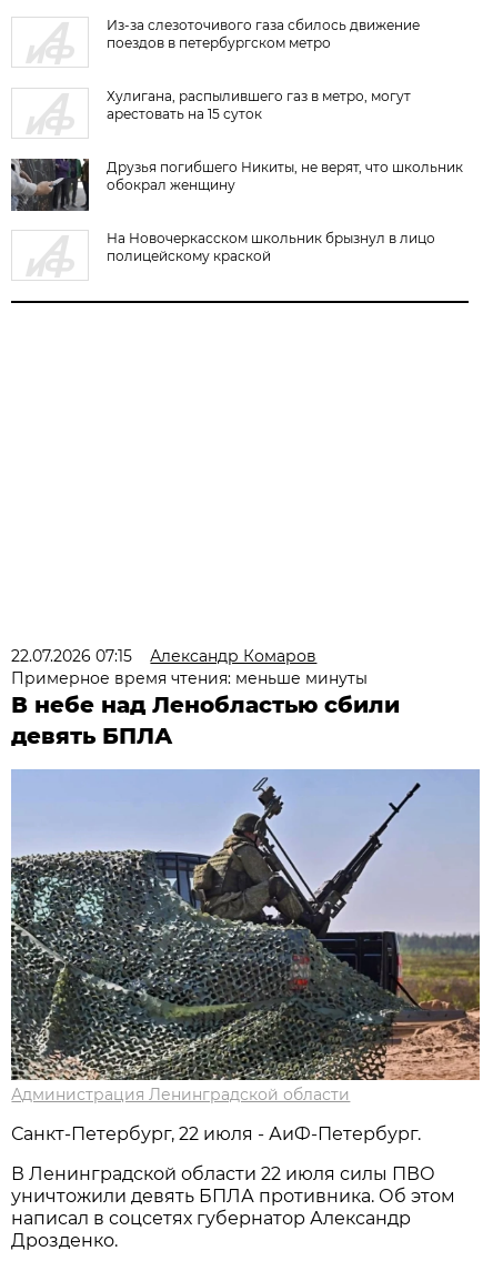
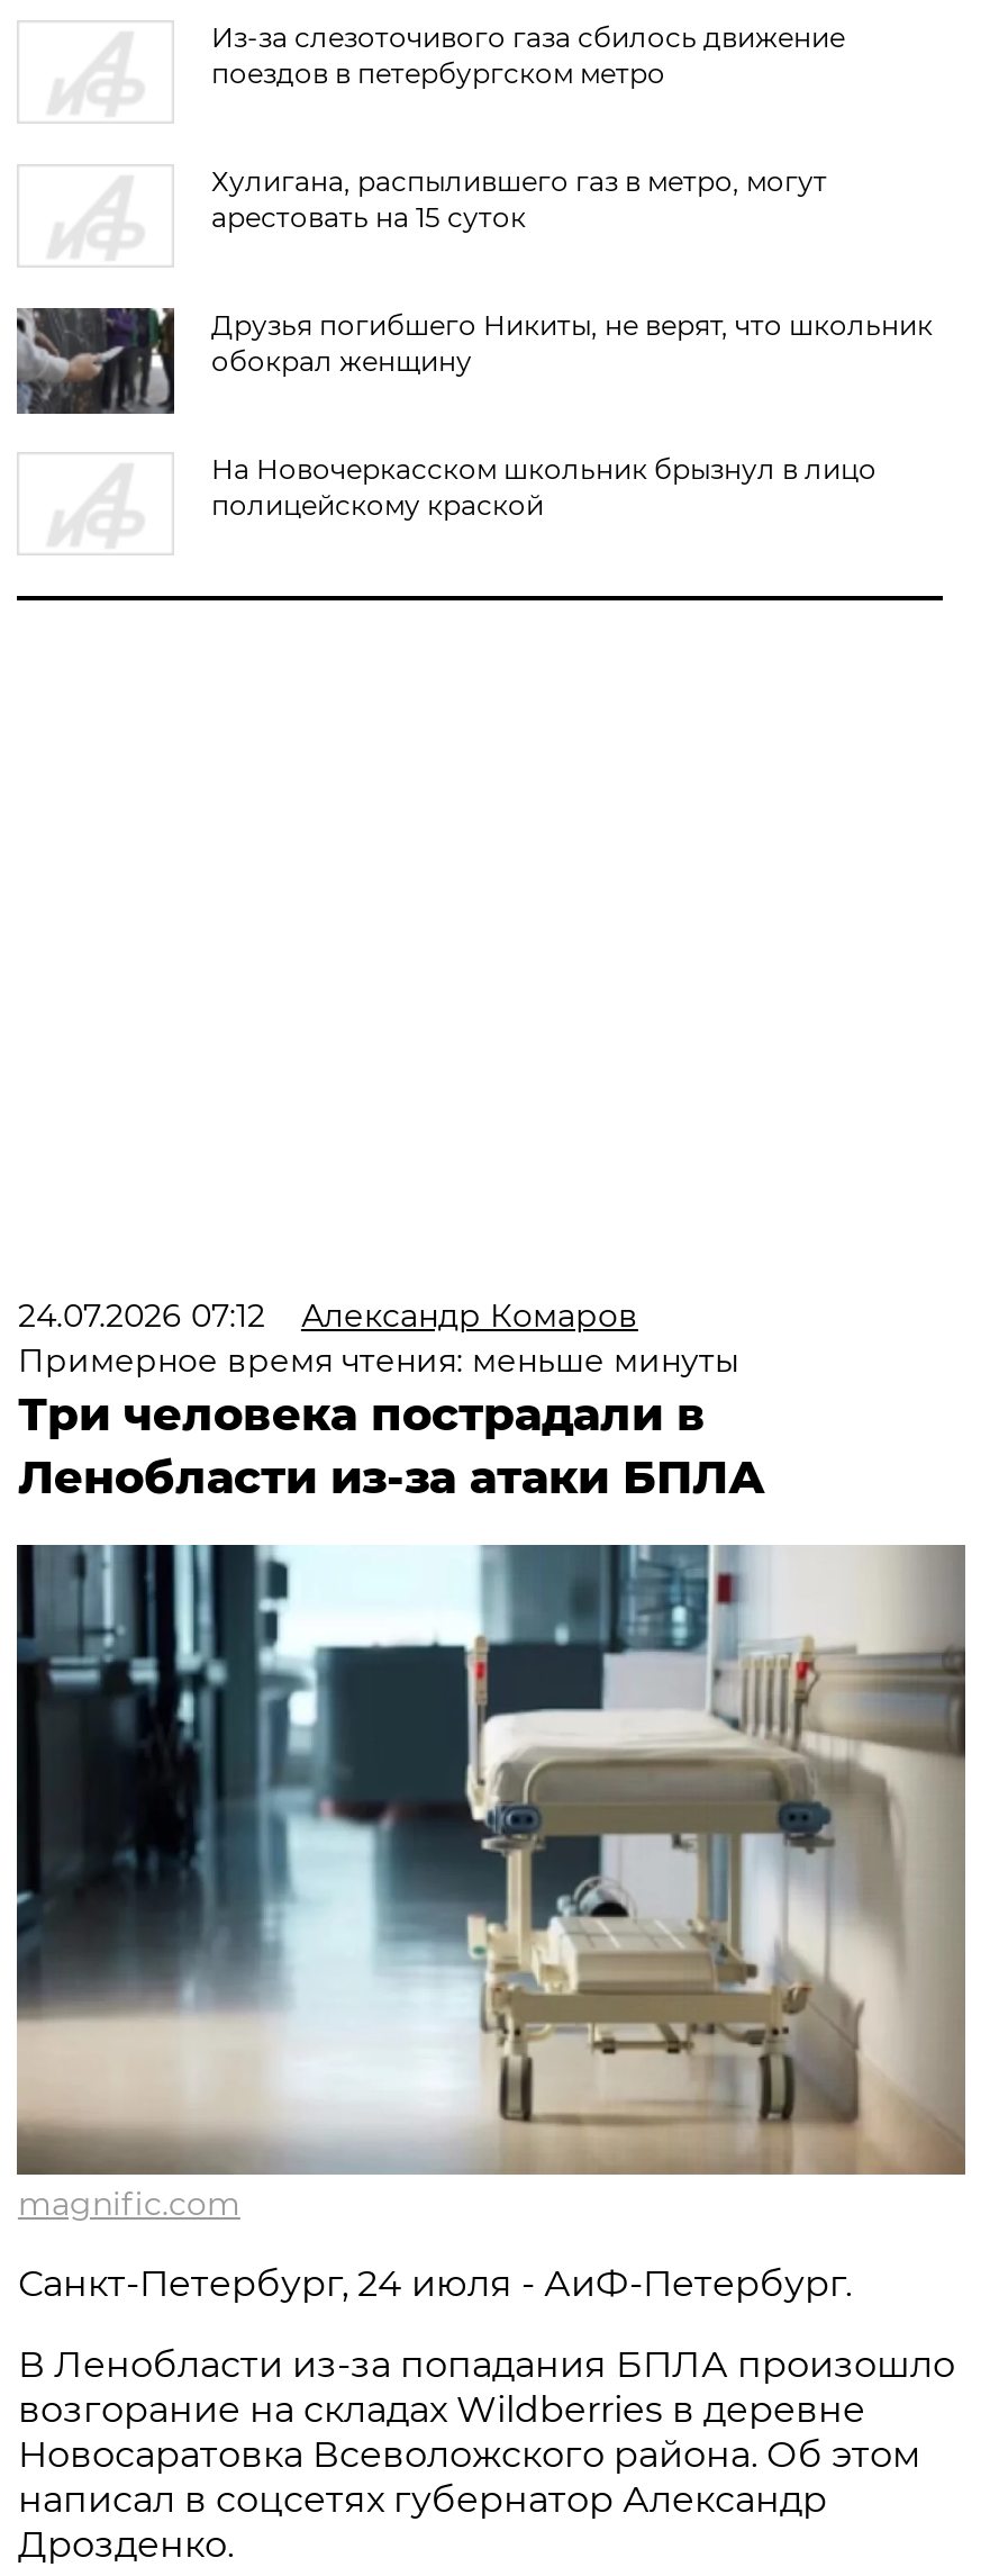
- 22.07.2026 07:15 Александр Комаров
+ 24.07.2026 07:12 Александр Комаров

- В небе над Ленобластью сбили
- девять БПЛА
+ Три человека пострадали в
+ Ленобласти из-за атаки БПЛА

- [image]
- Администрация Ленинградской области
+ [image]
+ magnific.com

- Санкт-Петербург, 22 июля - АиФ-Петербург.
+ Санкт-Петербург, 24 июля - АиФ-Петербург.

- В Ленинградской области 22 июля силы ПВО
- уничтожили девять БПЛА противника. Об этом
+ В Ленобласти из-за попадания БПЛА произошло
+ возгорание на складах Wildberries в деревне
+ Новосаратовка Всеволожского района. Об этом
